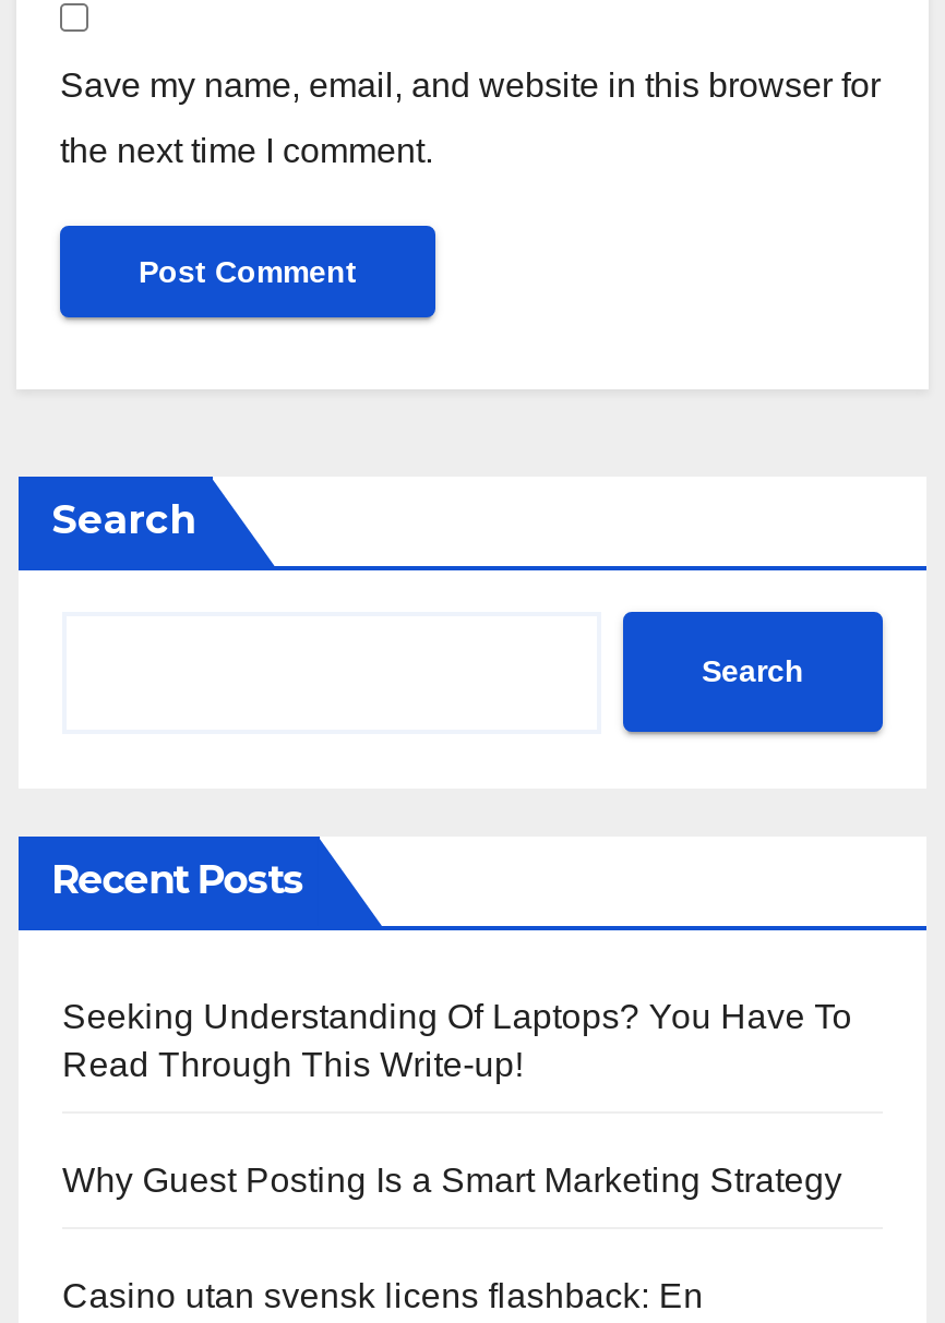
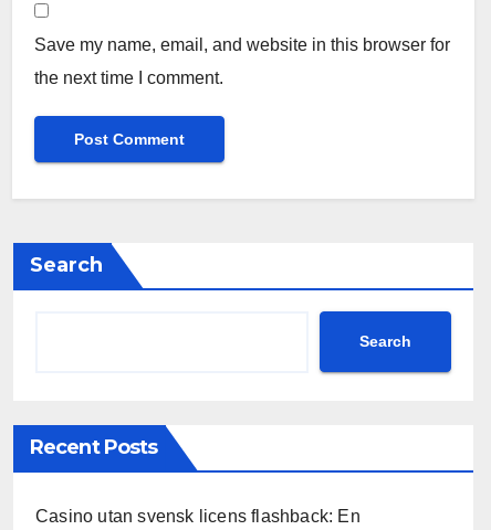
- Seeking Understanding Of Laptops? You Have To
- Read Through This Write-up!
- Why Guest Posting Is a Smart Marketing Strategy
